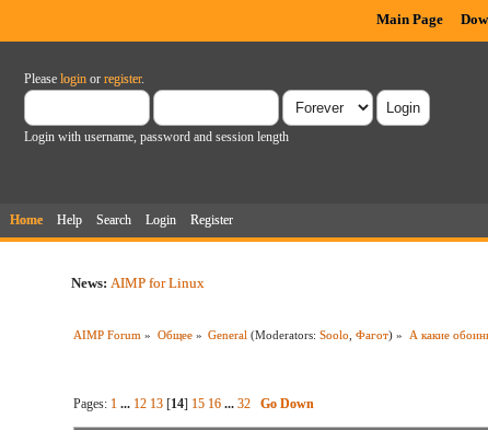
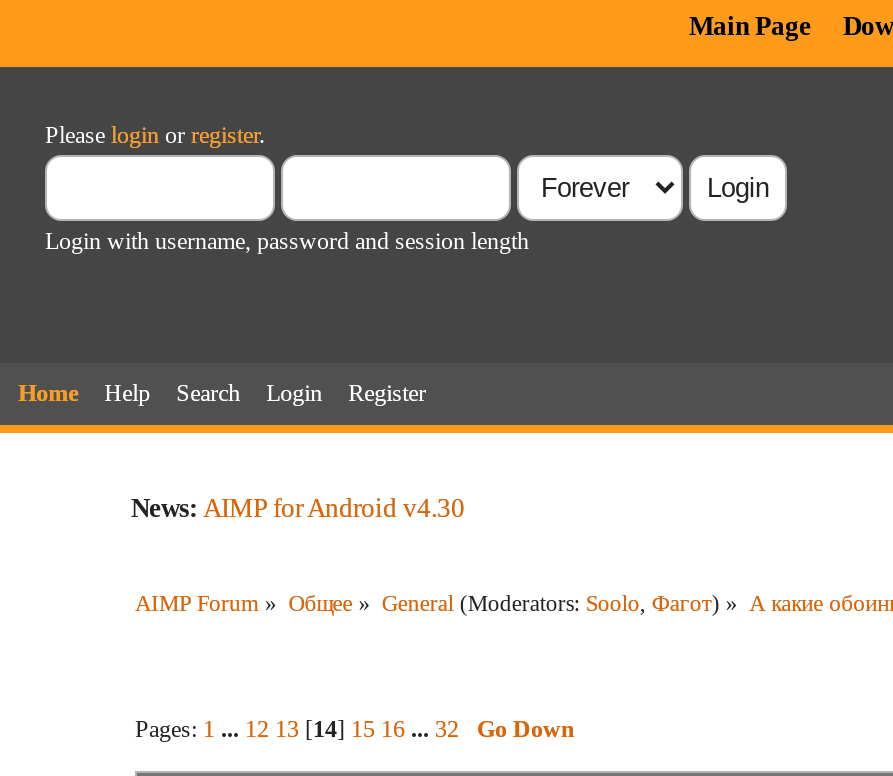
- News: AIMP for Linux
+ News: AIMP for Android v4.30
